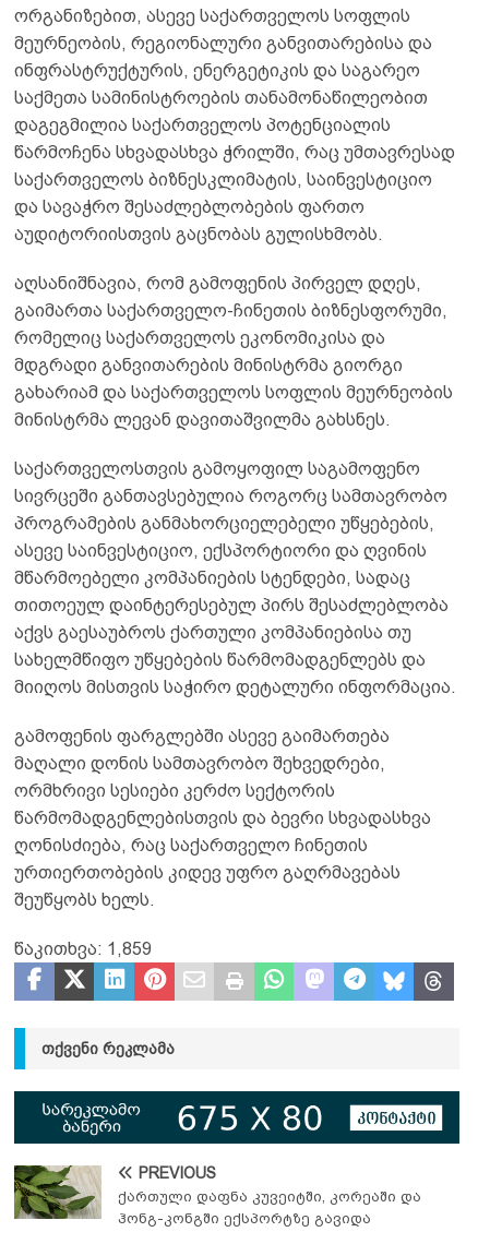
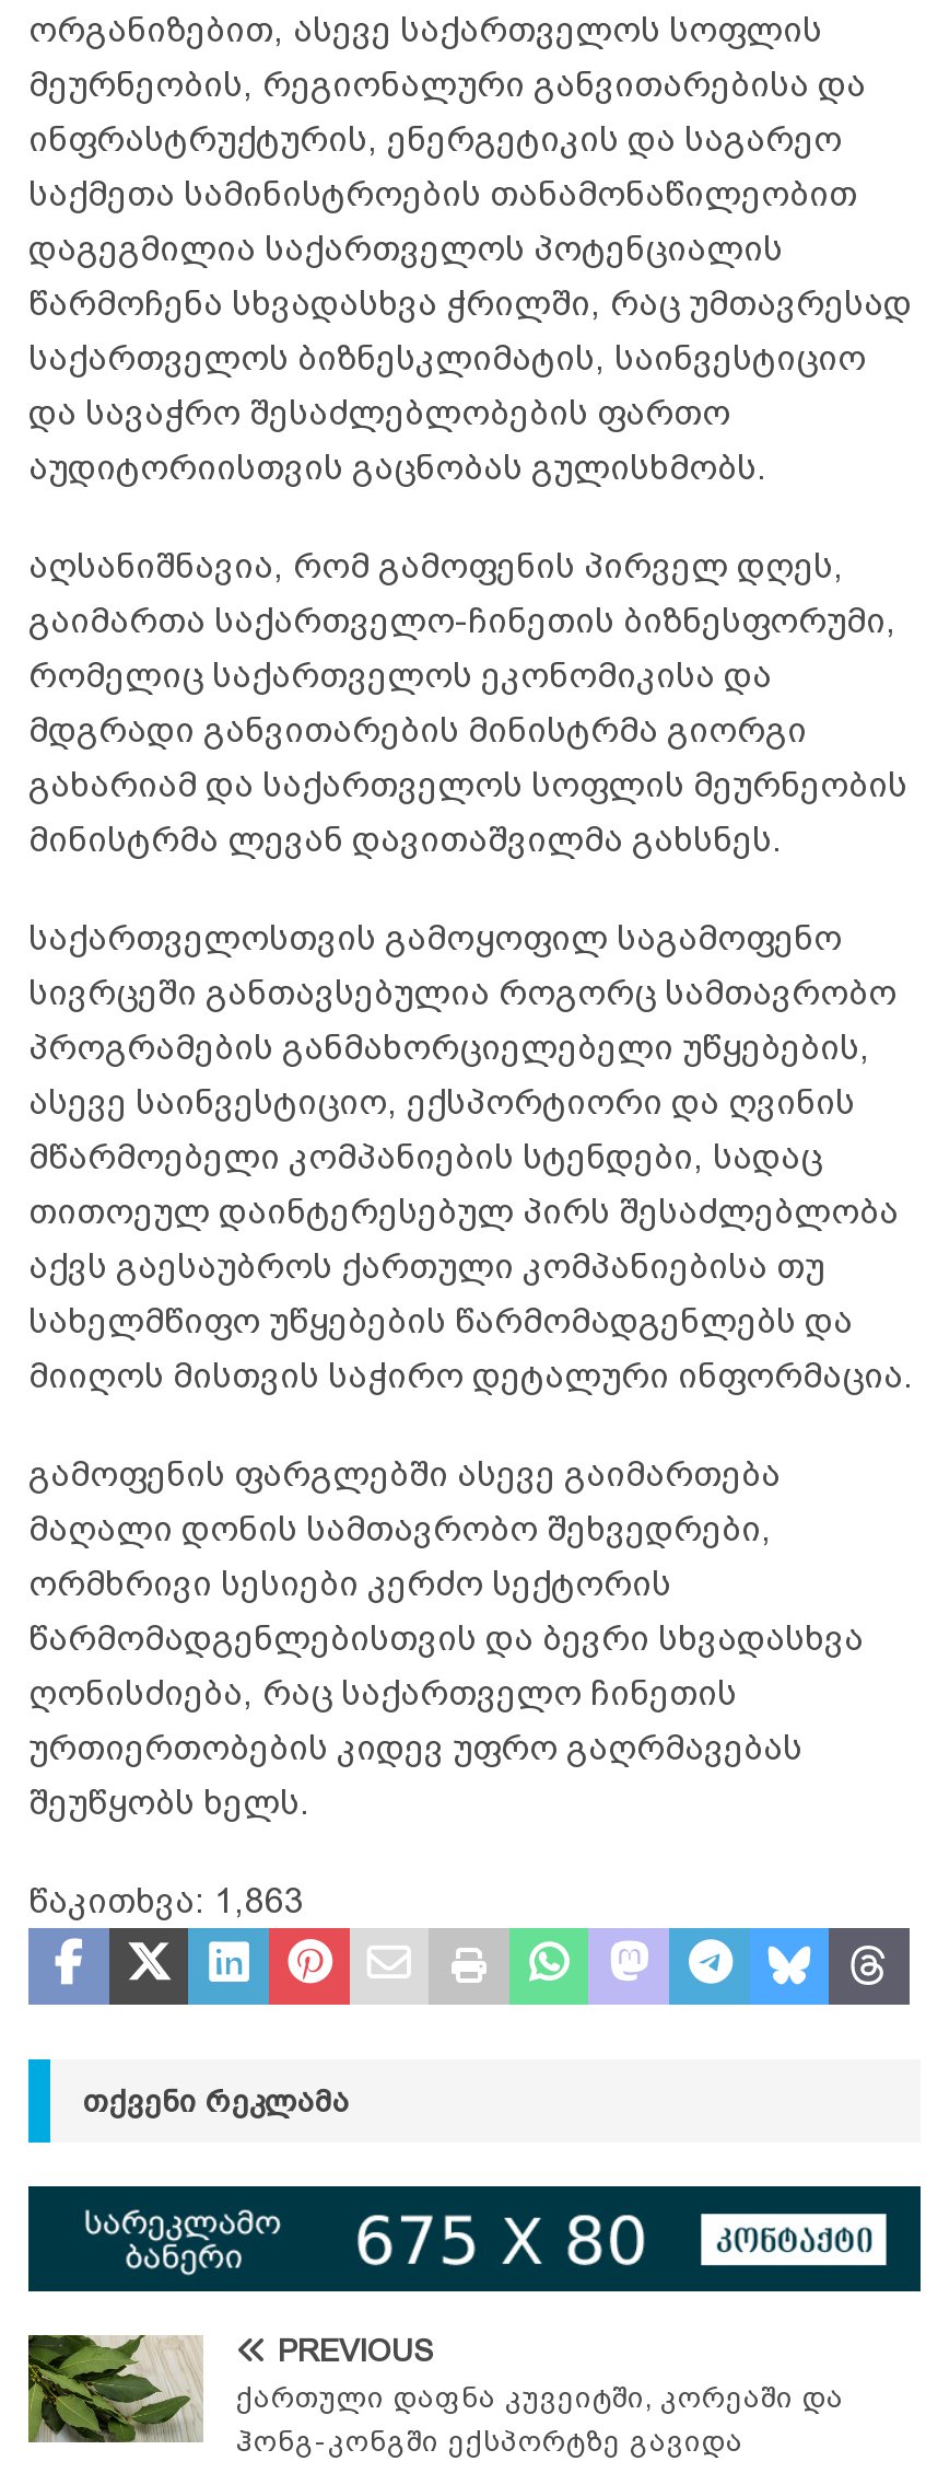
- წაკითხვა: 1,859
+ წაკითხვა: 1,863
